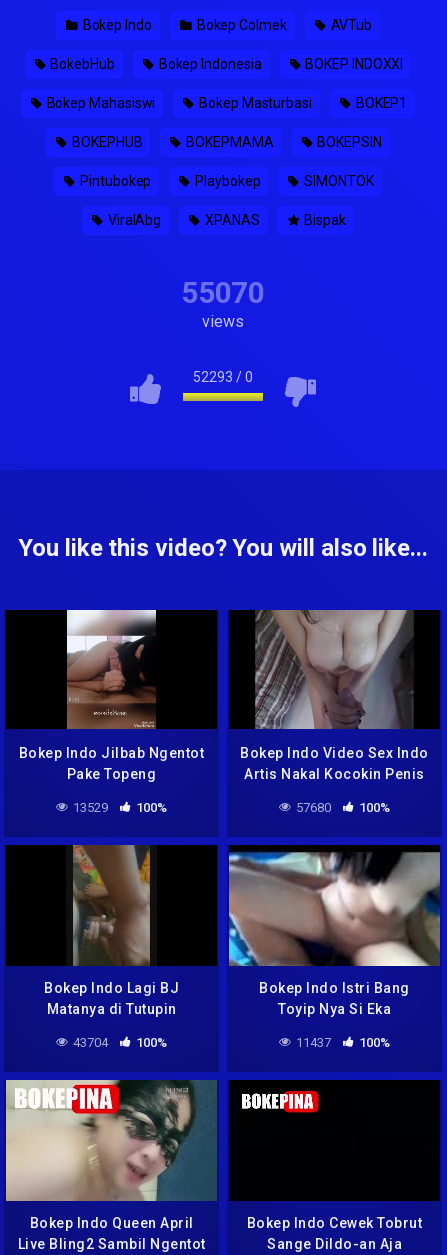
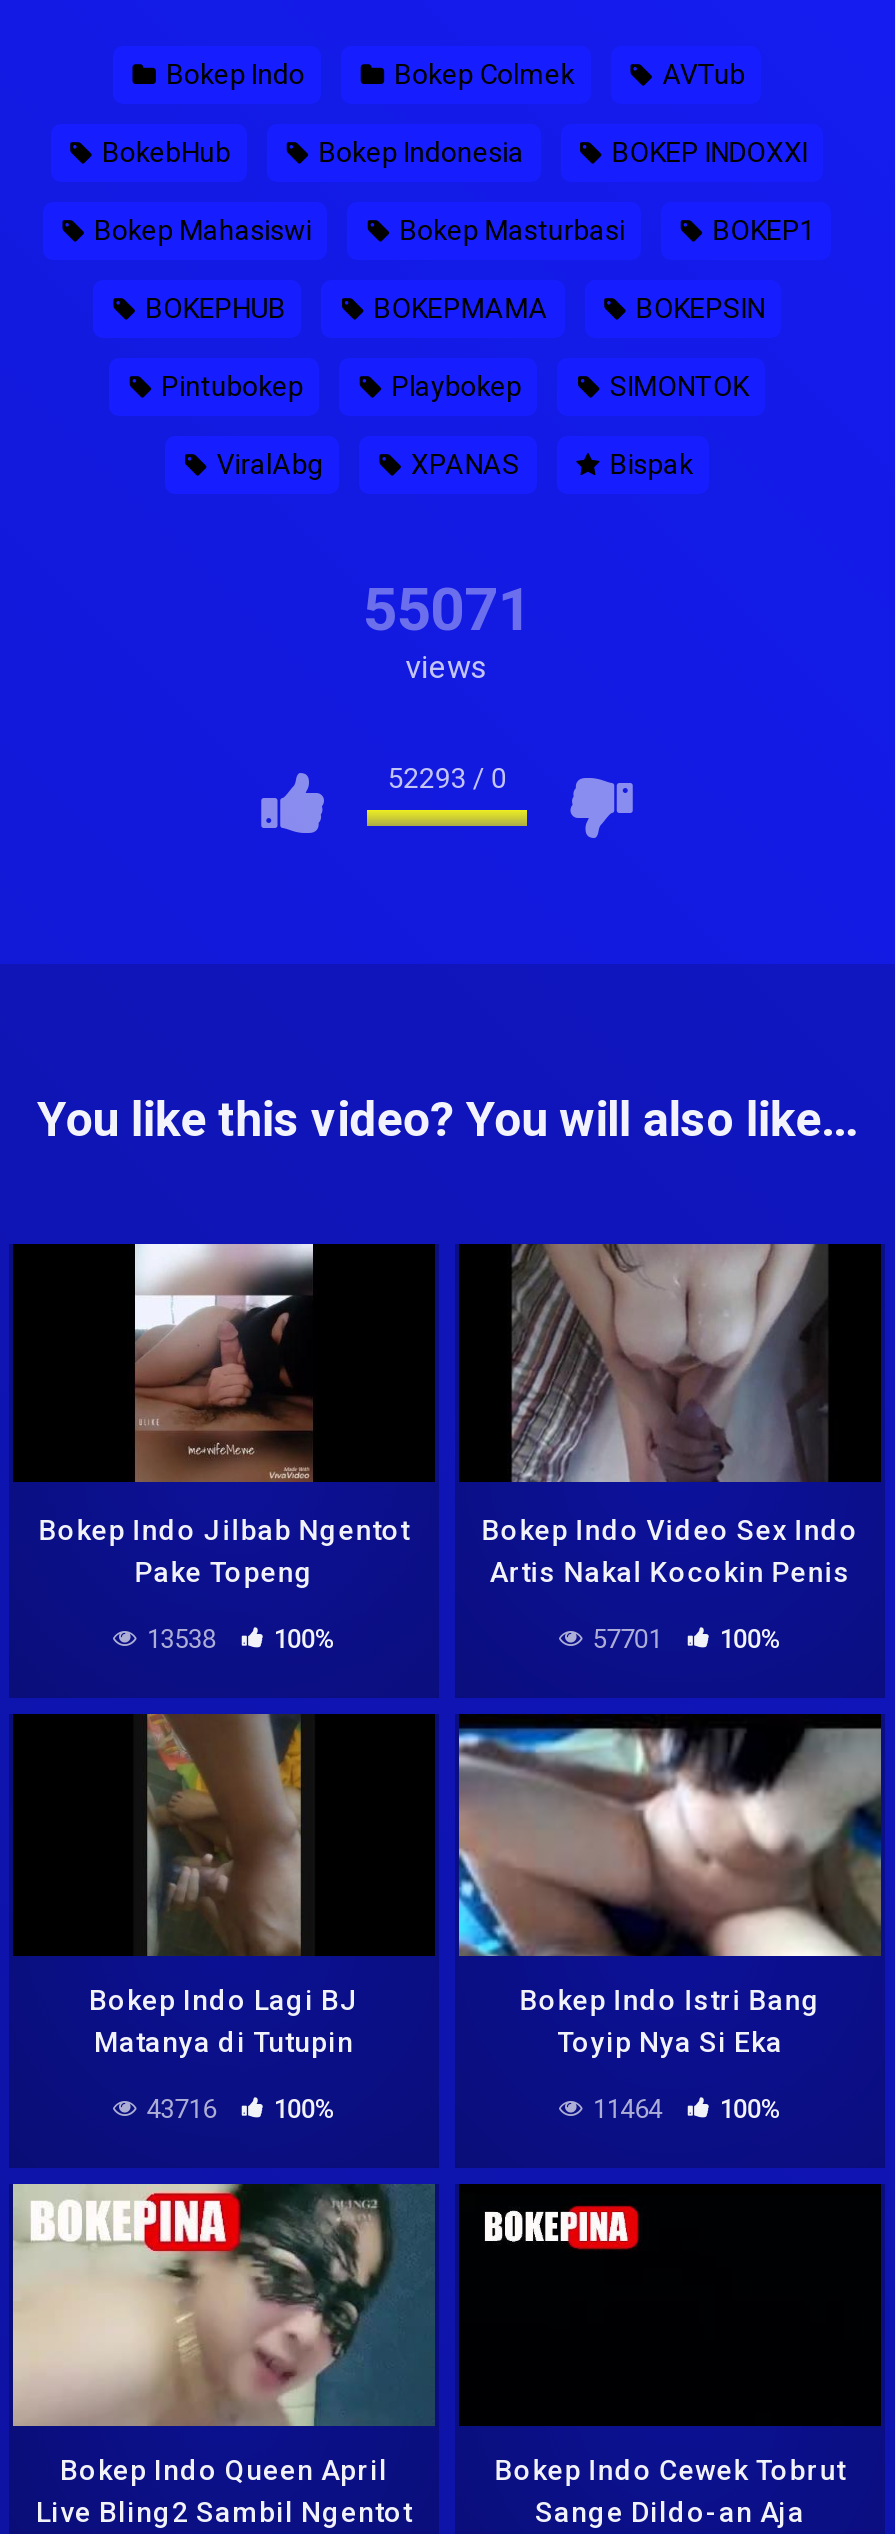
- 55070
+ 55071

- 13529 100%
+ 13538 100%

- 57680 100%
+ 57701 100%

- 43704 100%
+ 43716 100%

- 11437 100%
+ 11464 100%
